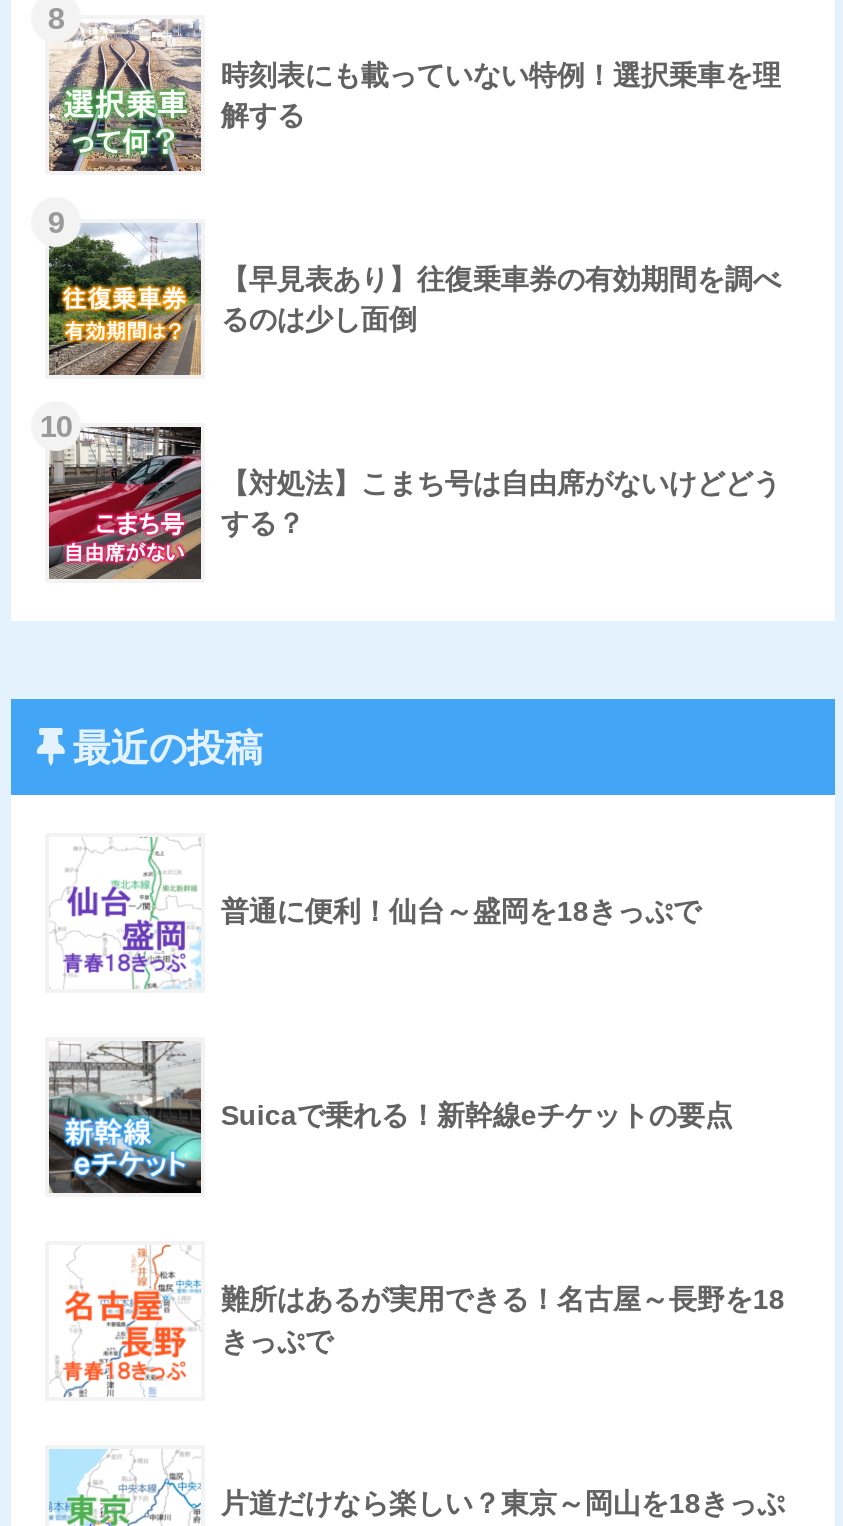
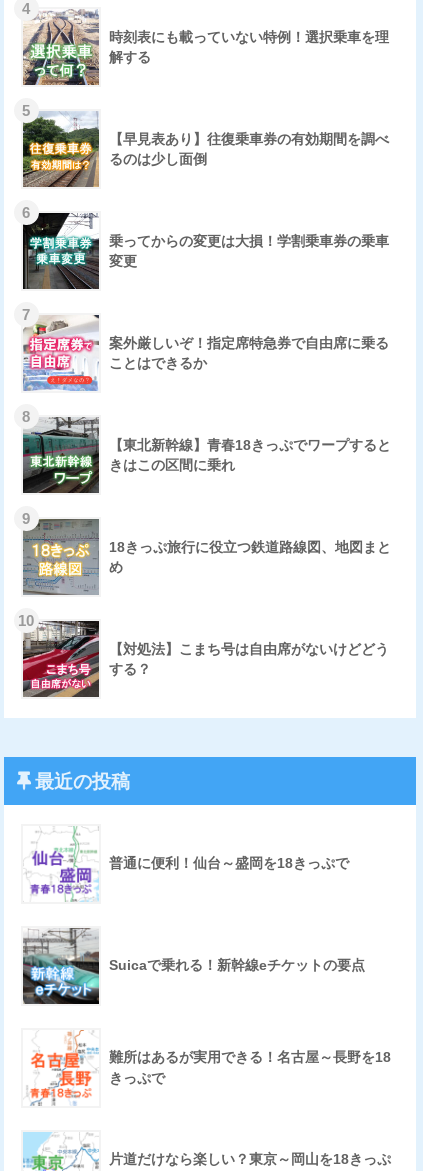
+ [image]
+ 乗ってからの変更は大損！学割乗車券の乗車
+ 変更

+ [image]
+ 案外厳しいぞ！指定席特急券で自由席に乗る
+ ことはできるか

+ [image]
+ 【東北新幹線】青春18きっぷでワープすると
+ きはこの区間に乗れ

+ [image]
+ 18きっぷ旅行に役立つ鉄道路線図、地図まと
+ め
